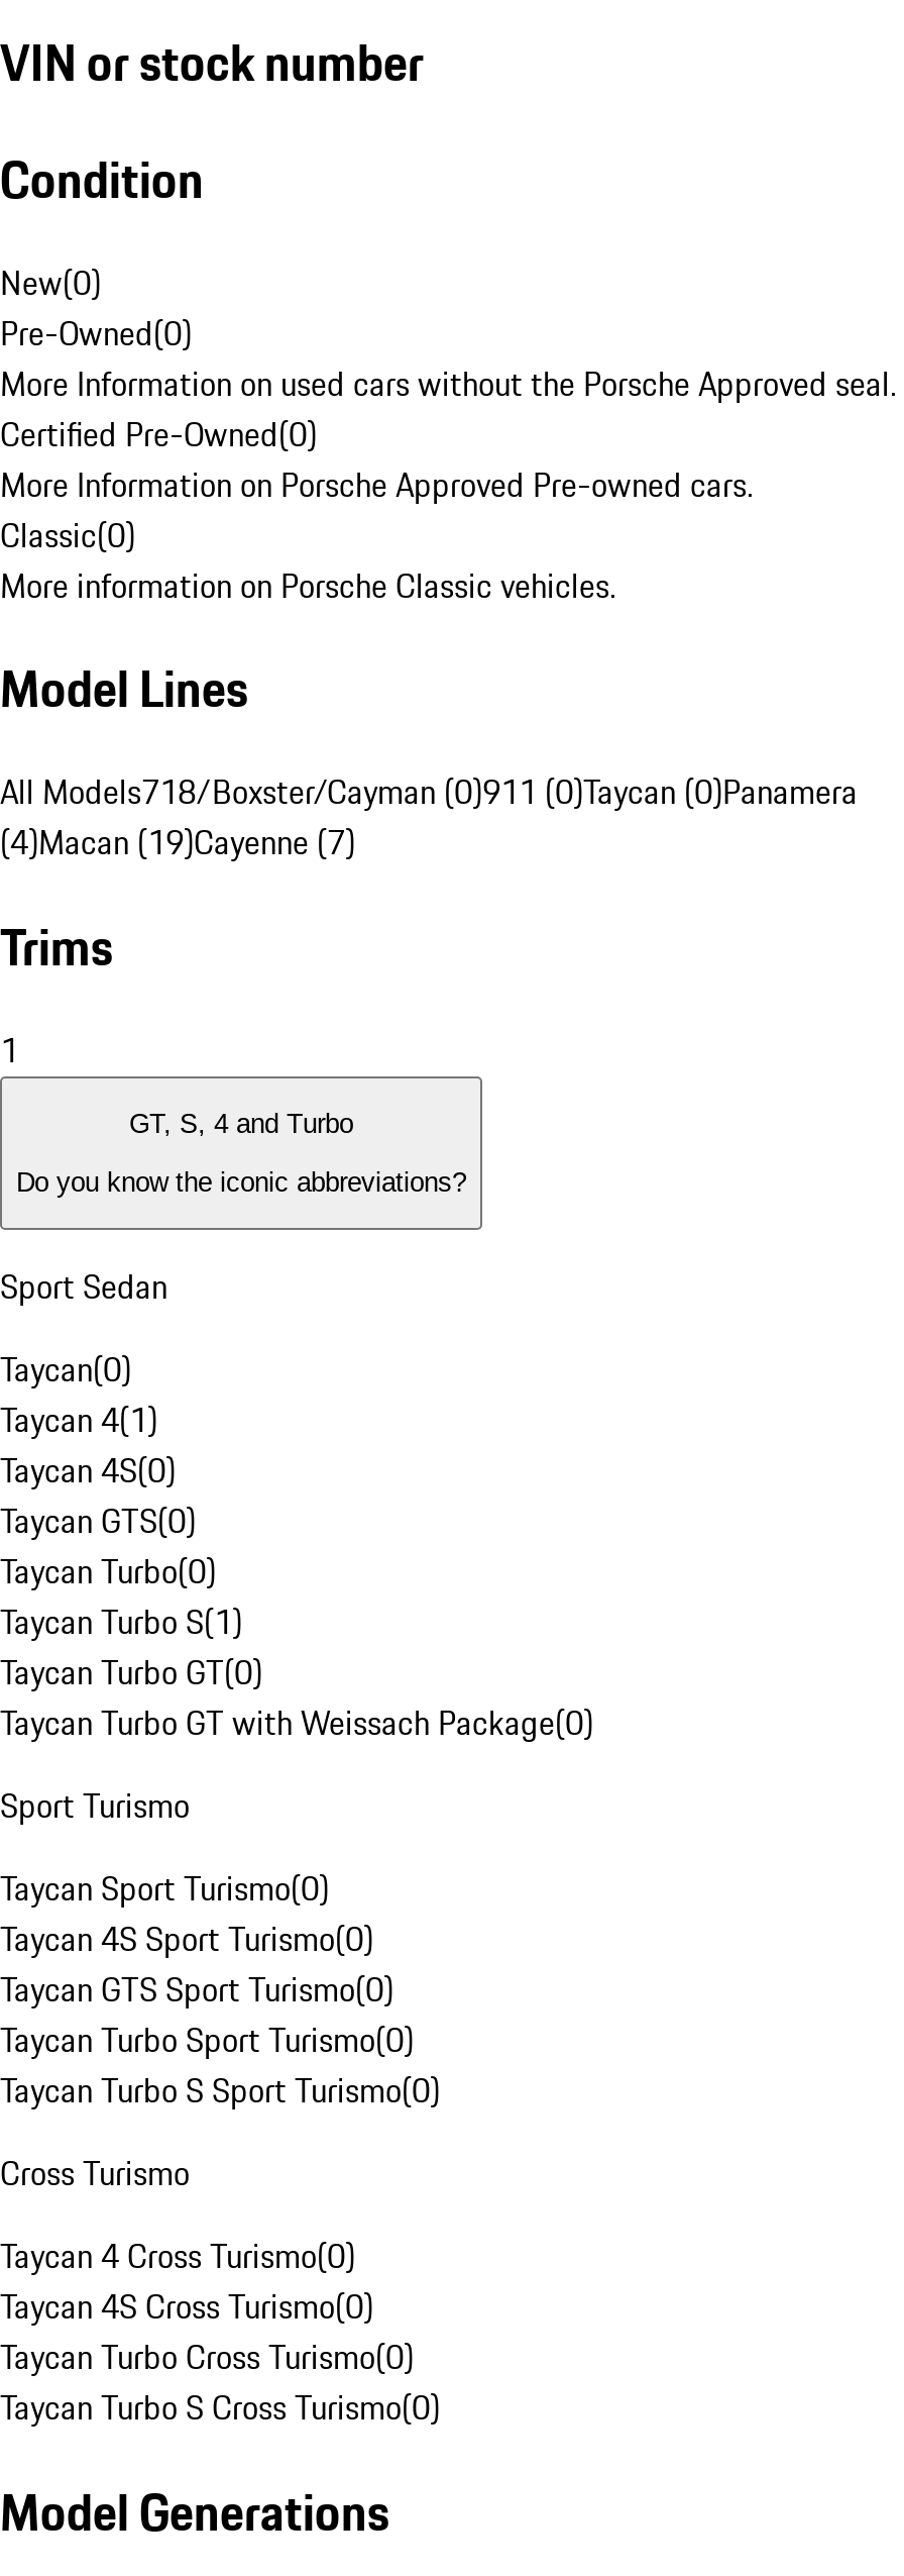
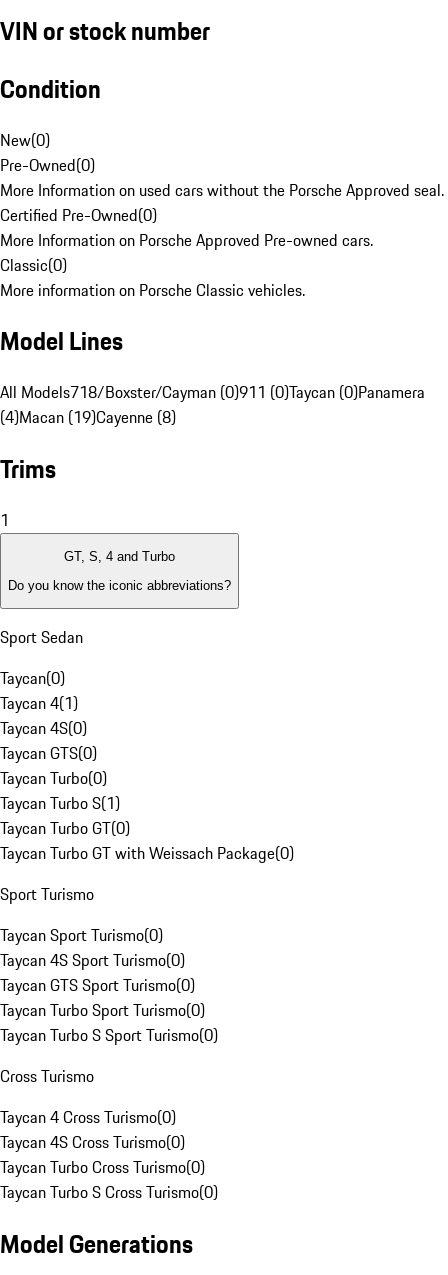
- (4)Macan (19)Cayenne (7)
+ (4)Macan (19)Cayenne (8)
